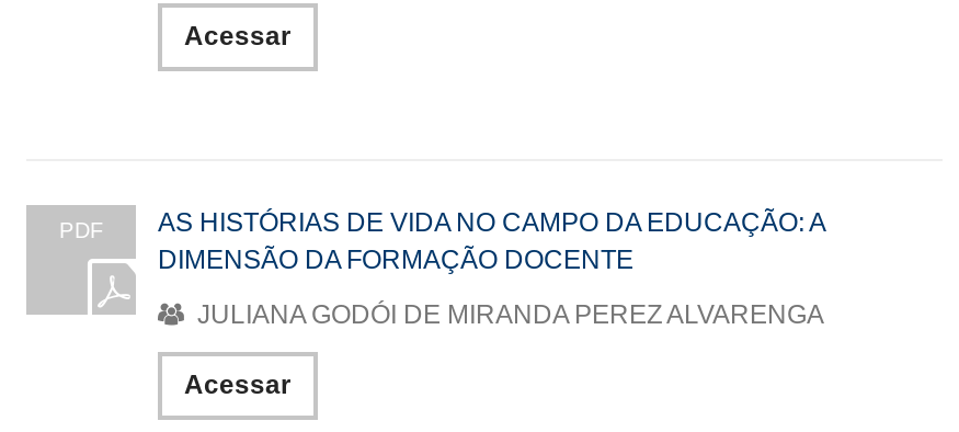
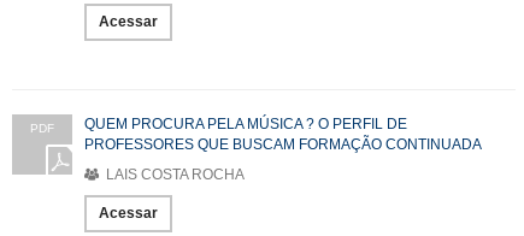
- AS HISTÓRIAS DE VIDA NO CAMPO DA EDUCAÇÃO: A
- DIMENSÃO DA FORMAÇÃO DOCENTE
+ QUEM PROCURA PELA MÚSICA ? O PERFIL DE
+ PROFESSORES QUE BUSCAM FORMAÇÃO CONTINUADA

- JULIANA GODÓI DE MIRANDA PEREZ ALVARENGA
+ LAIS COSTA ROCHA
